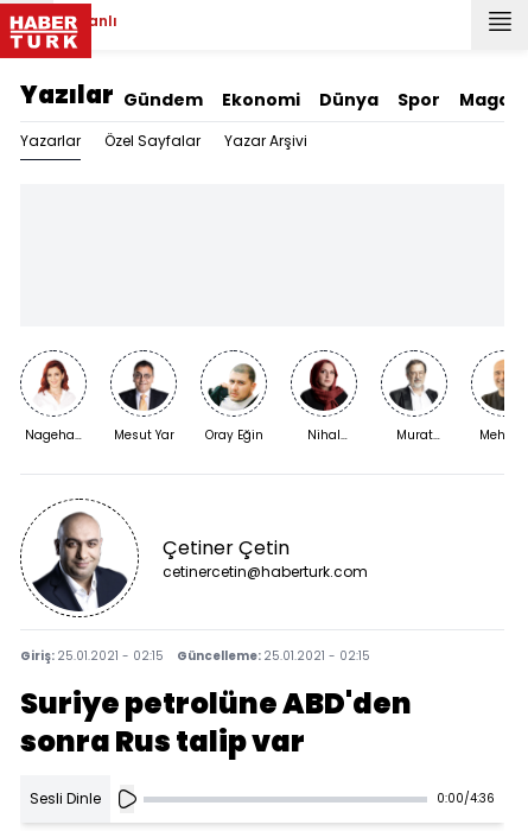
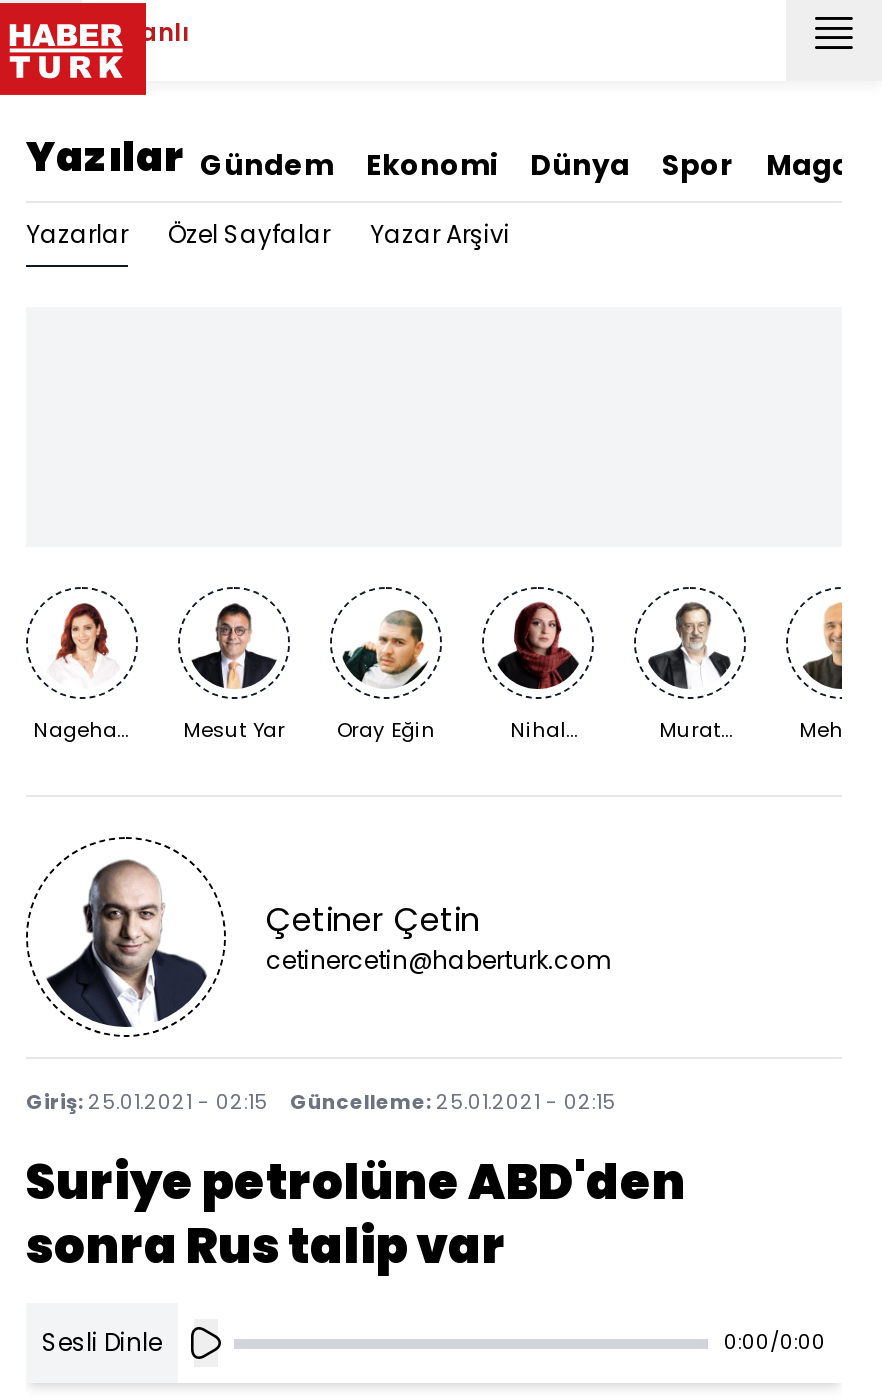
- 0:00/4:36
+ 0:00/0:00
